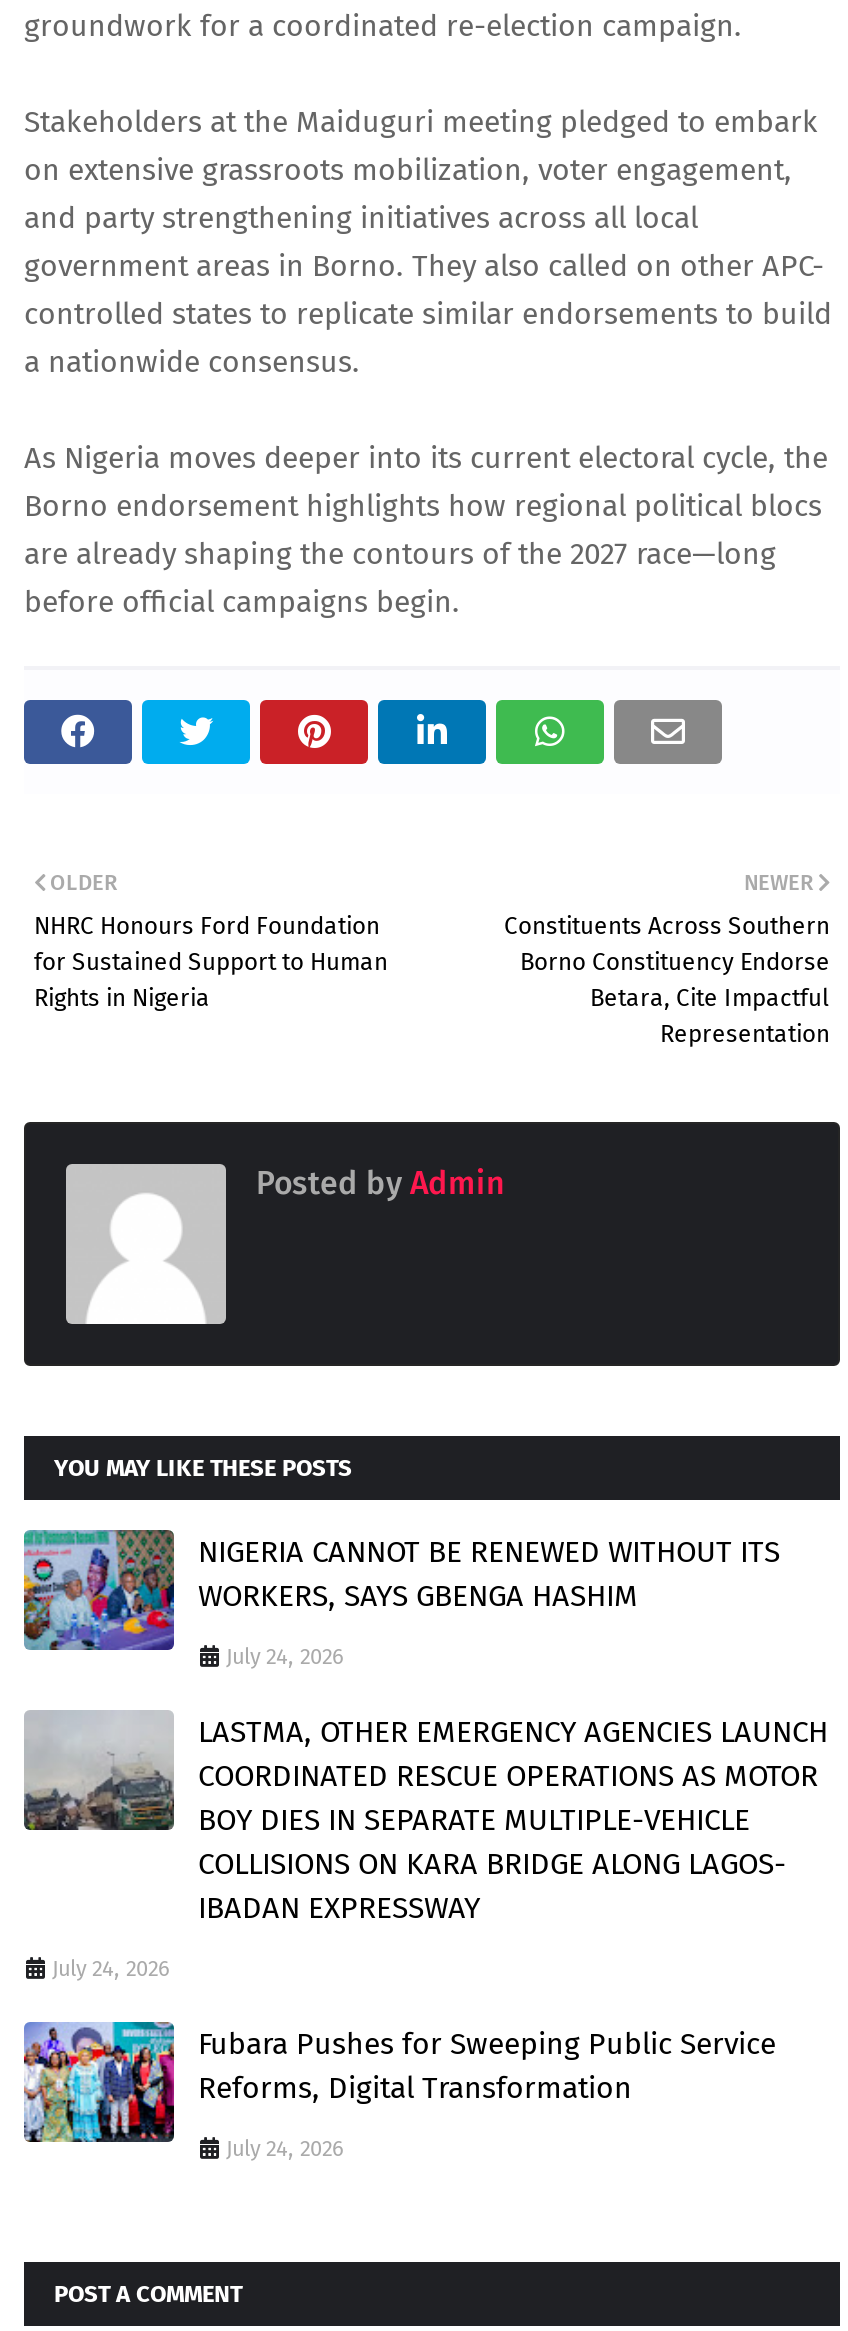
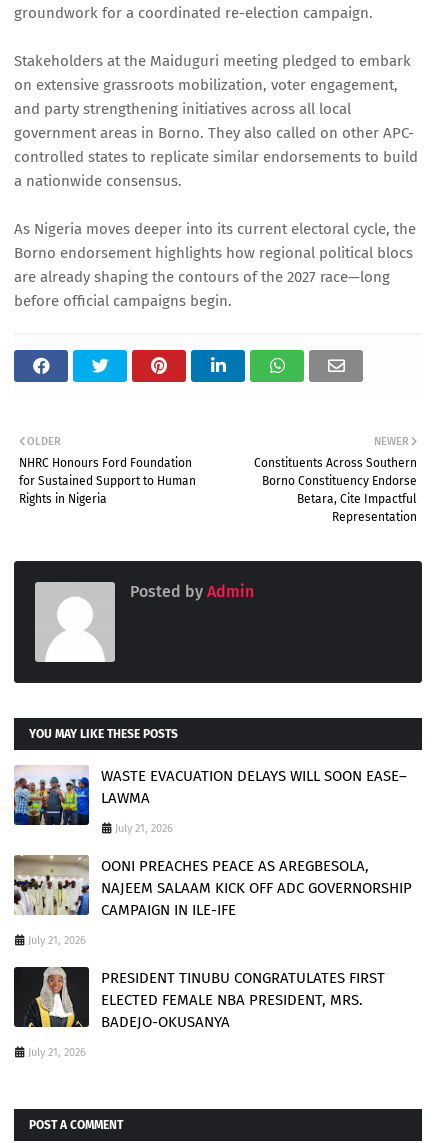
- [image]
- NIGERIA CANNOT BE RENEWED WITHOUT ITS
- WORKERS, SAYS GBENGA HASHIM
+ [image]
+ WASTE EVACUATION DELAYS WILL SOON EASE–
+ LAWMA

- July 24, 2026
+ July 21, 2026

- [image]
- LASTMA, OTHER EMERGENCY AGENCIES LAUNCH
- COORDINATED RESCUE OPERATIONS AS MOTOR
- BOY DIES IN SEPARATE MULTIPLE-VEHICLE
- COLLISIONS ON KARA BRIDGE ALONG LAGOS-
- IBADAN EXPRESSWAY
+ [image]
+ OONI PREACHES PEACE AS AREGBESOLA,
+ NAJEEM SALAAM KICK OFF ADC GOVERNORSHIP
+ CAMPAIGN IN ILE-IFE

- July 24, 2026
+ July 21, 2026

- [image]
- Fubara Pushes for Sweeping Public Service
- Reforms, Digital Transformation
+ [image]
+ PRESIDENT TINUBU CONGRATULATES FIRST
+ ELECTED FEMALE NBA PRESIDENT, MRS.
+ BADEJO-OKUSANYA

- July 24, 2026
+ July 21, 2026
